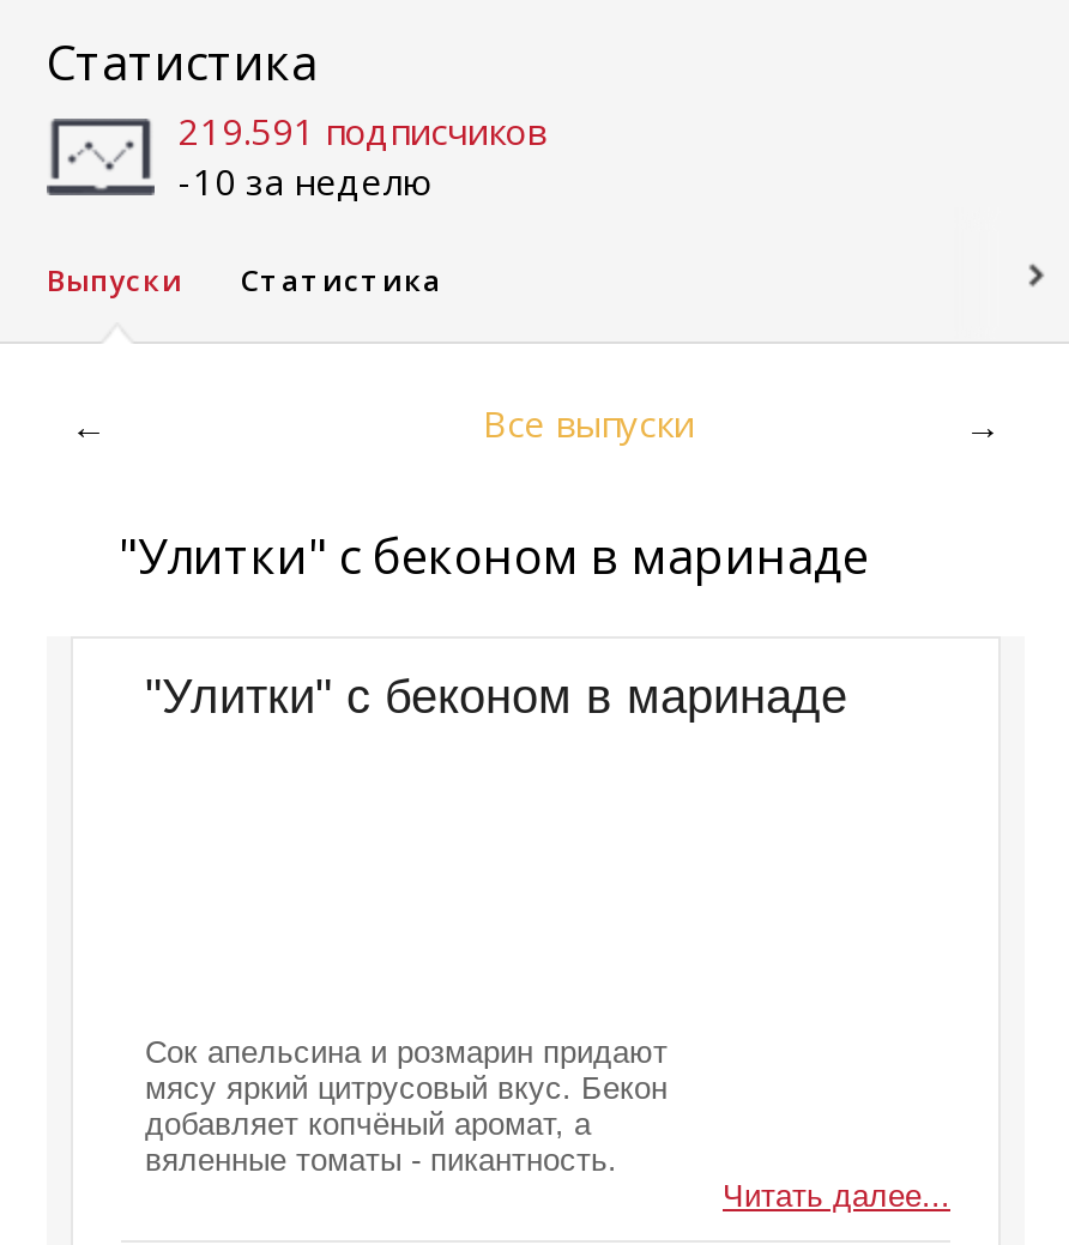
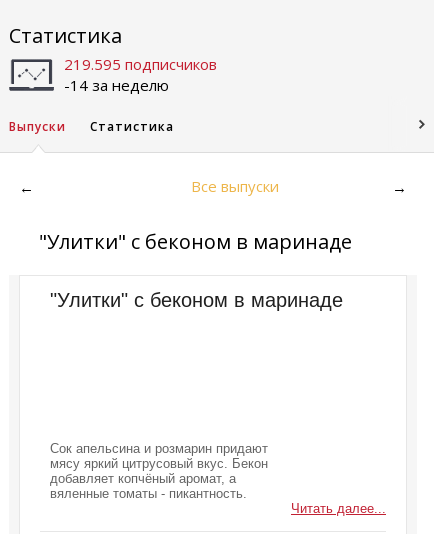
- 219.591 подписчиков
+ 219.595 подписчиков

- -10 за неделю
+ -14 за неделю
